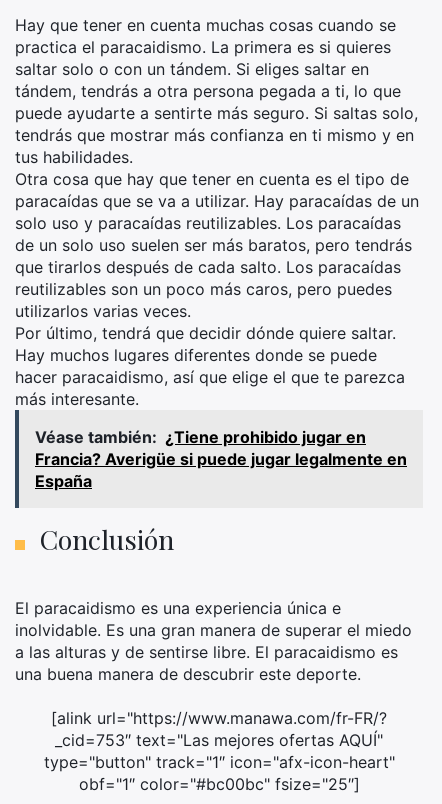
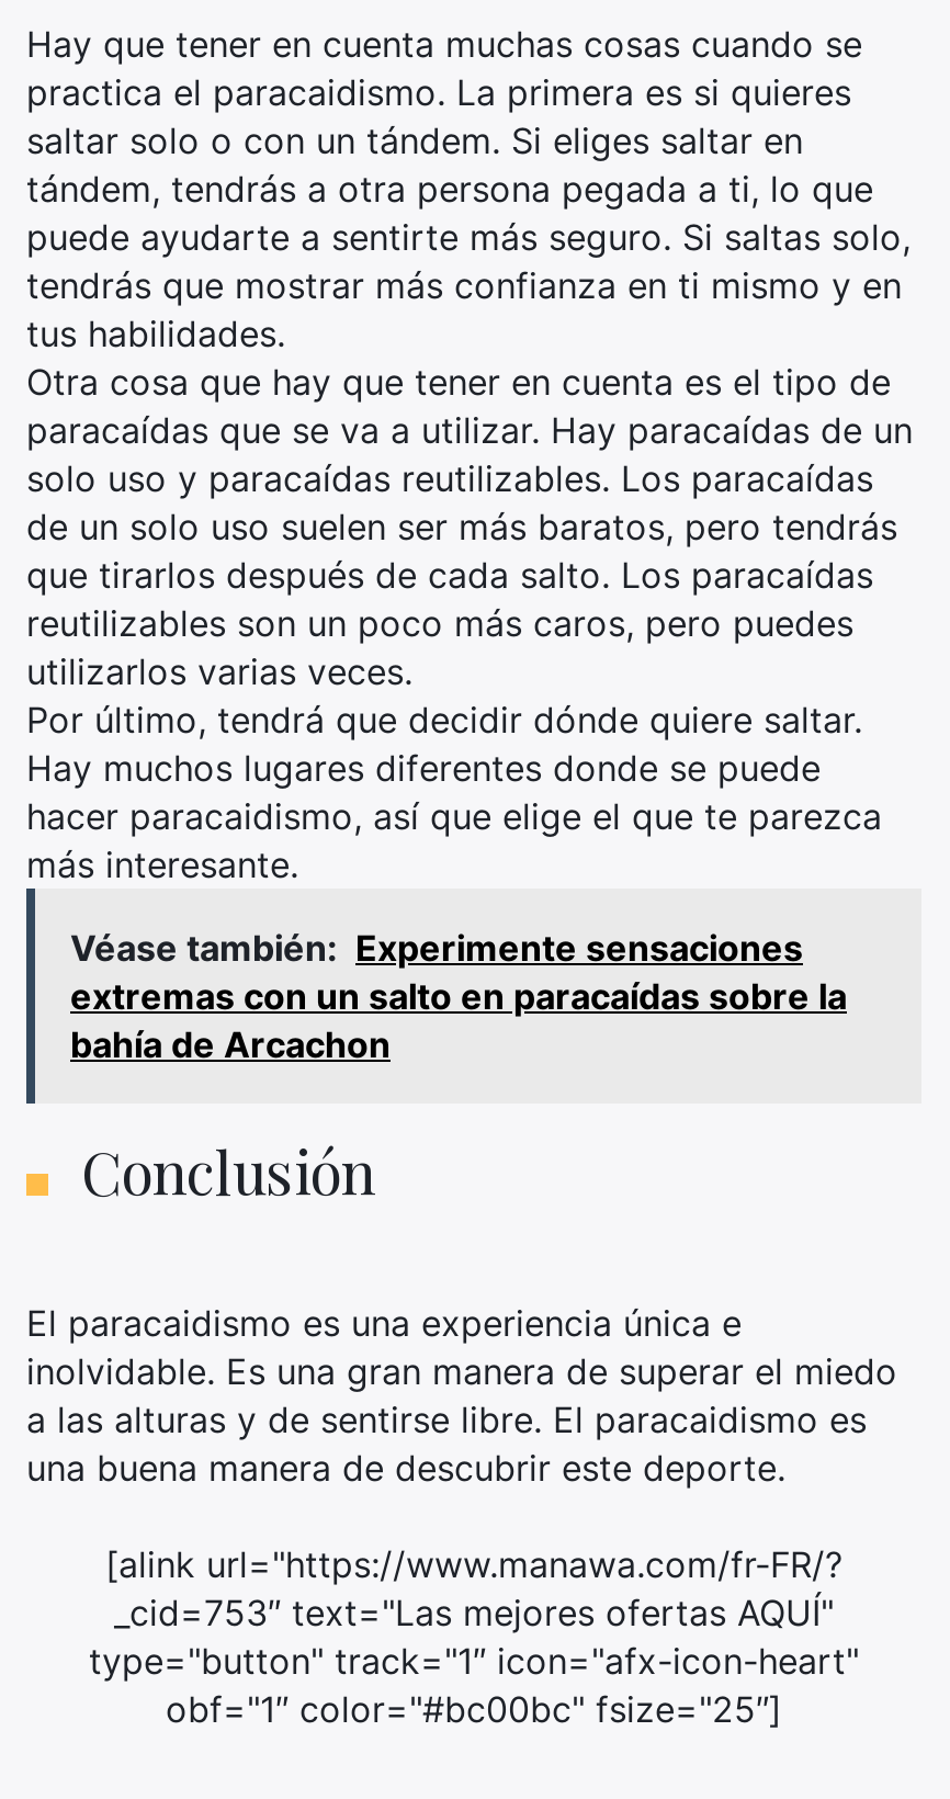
- Véase también: ¿Tiene prohibido jugar en
- Francia? Averigüe si puede jugar legalmente en
- España
+ Véase también: Experimente sensaciones
+ extremas con un salto en paracaídas sobre la
+ bahía de Arcachon
